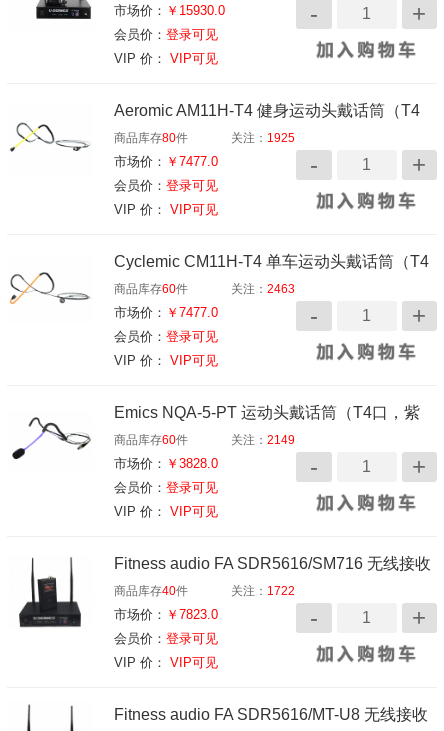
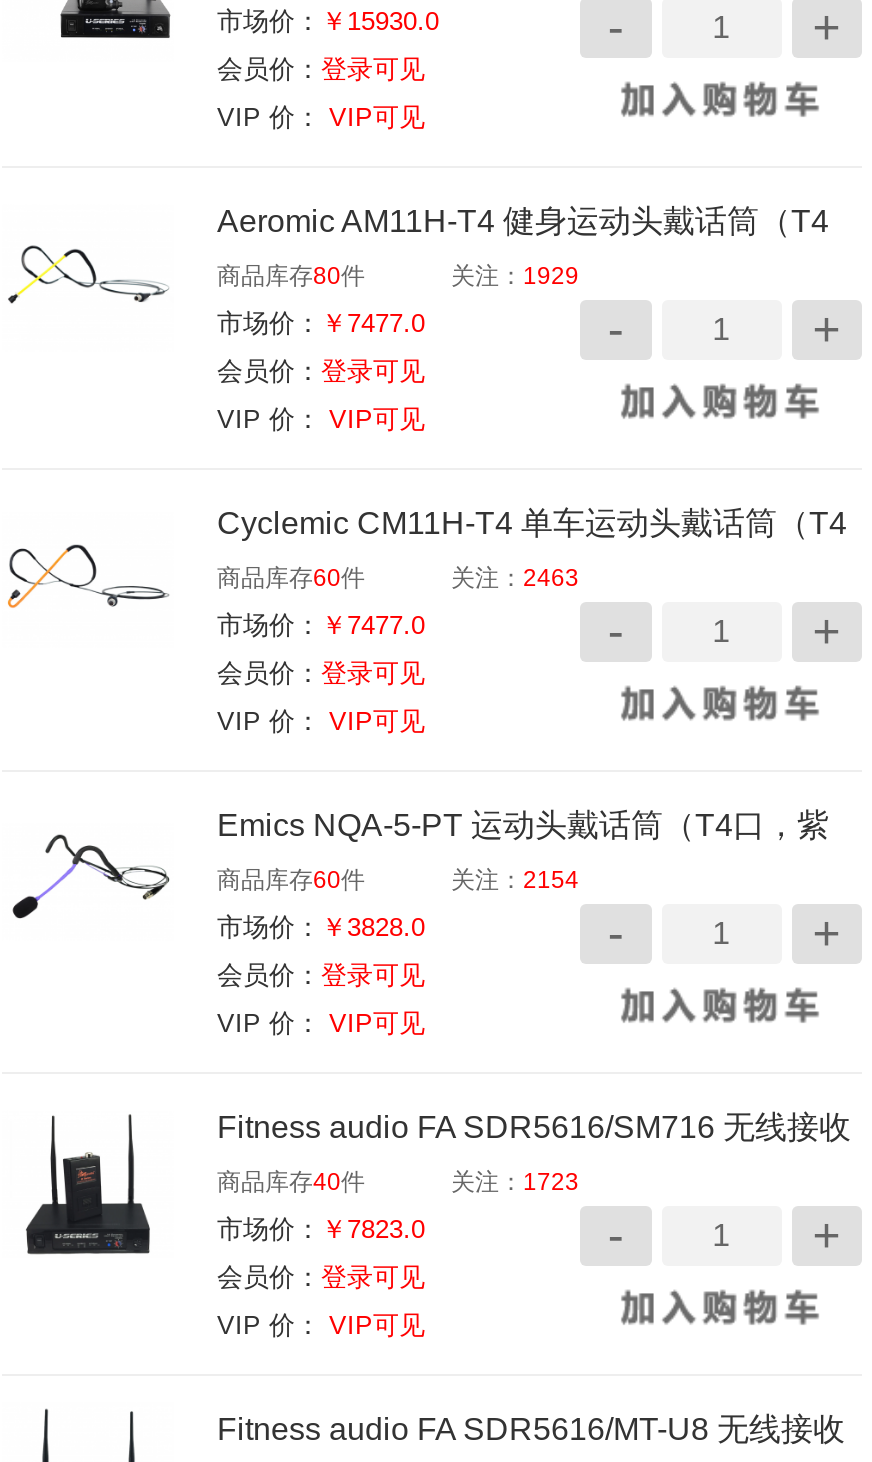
- 关注：1925
+ 关注：1929

- 关注：2149
+ 关注：2154

- 关注：1722
+ 关注：1723
